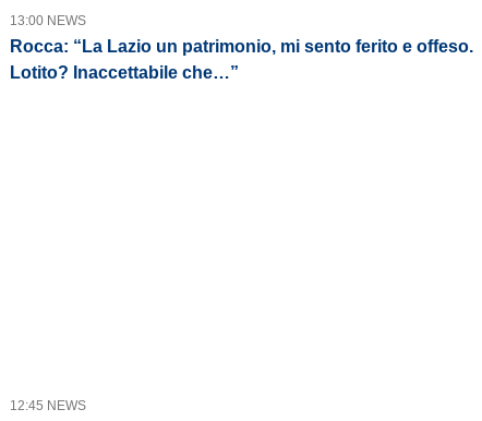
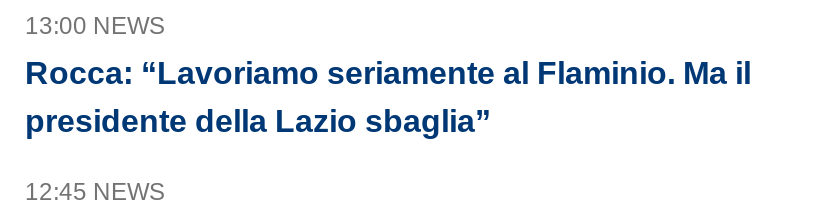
- Rocca: “La Lazio un patrimonio, mi sento ferito e offeso.
- Lotito? Inaccettabile che…”
+ Rocca: “Lavoriamo seriamente al Flaminio. Ma il
+ presidente della Lazio sbaglia”
